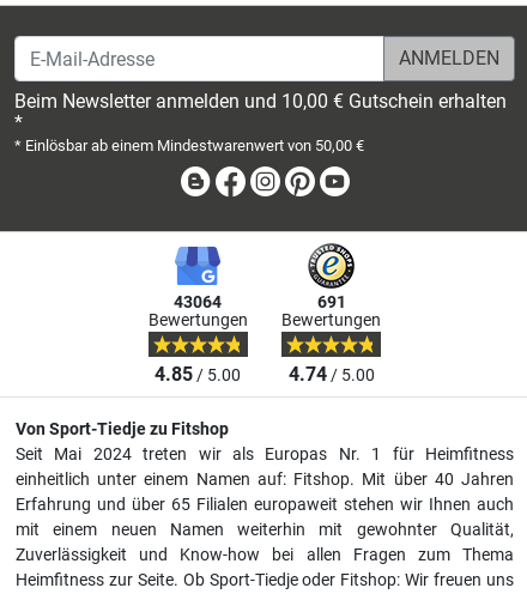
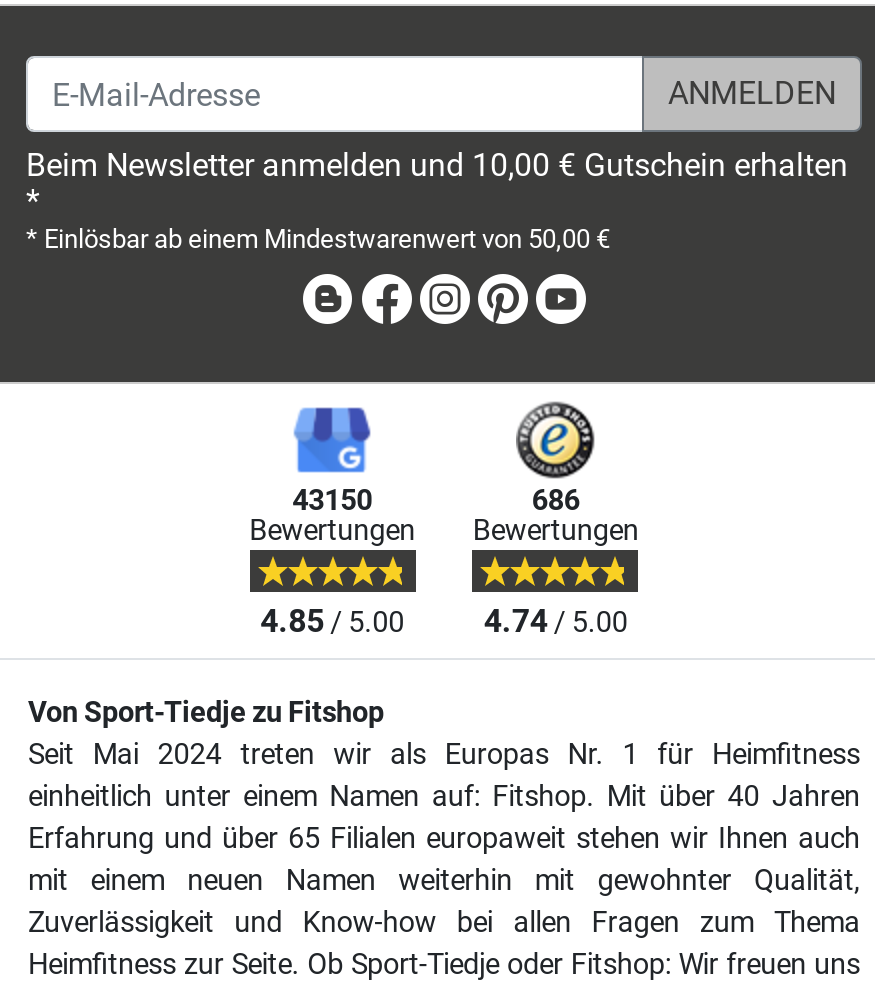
- 43064
+ 43150

- 691
+ 686
